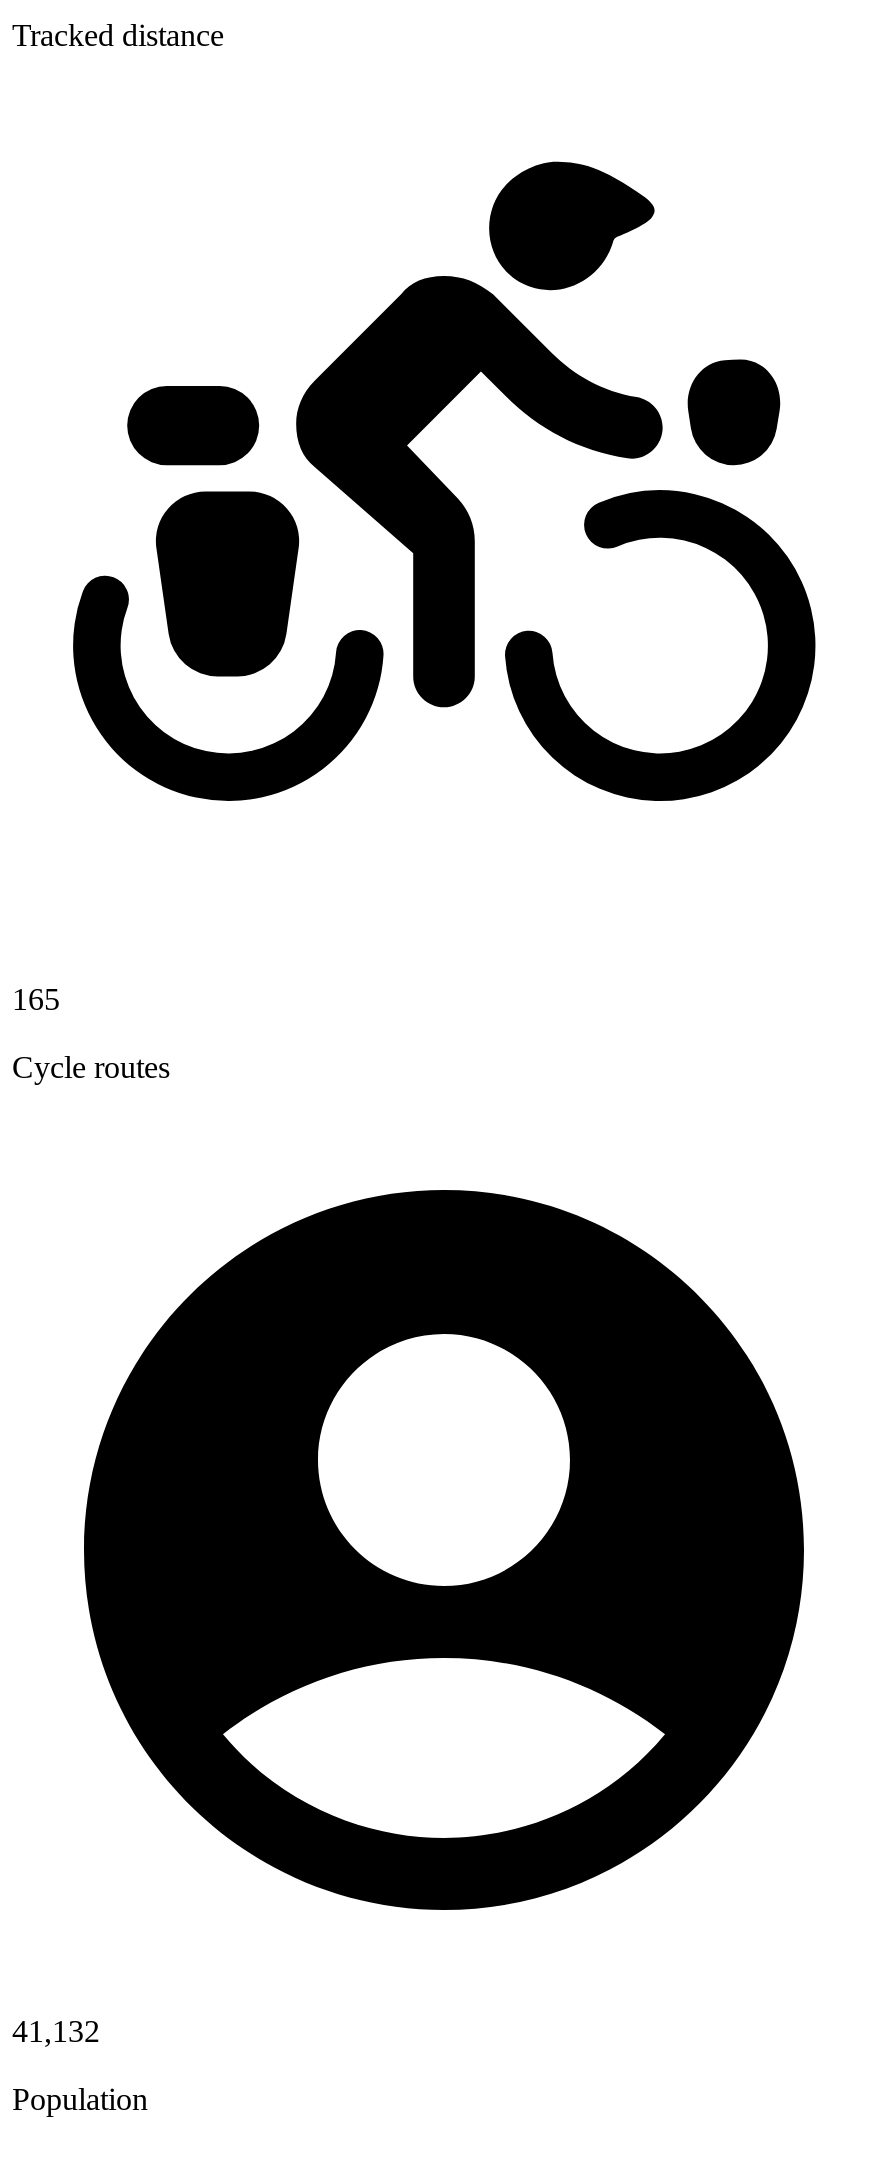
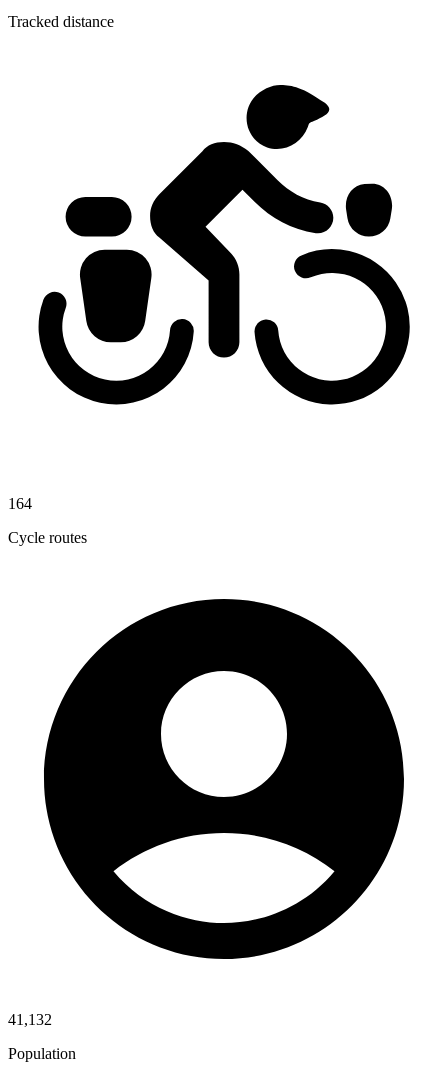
- 165
+ 164
